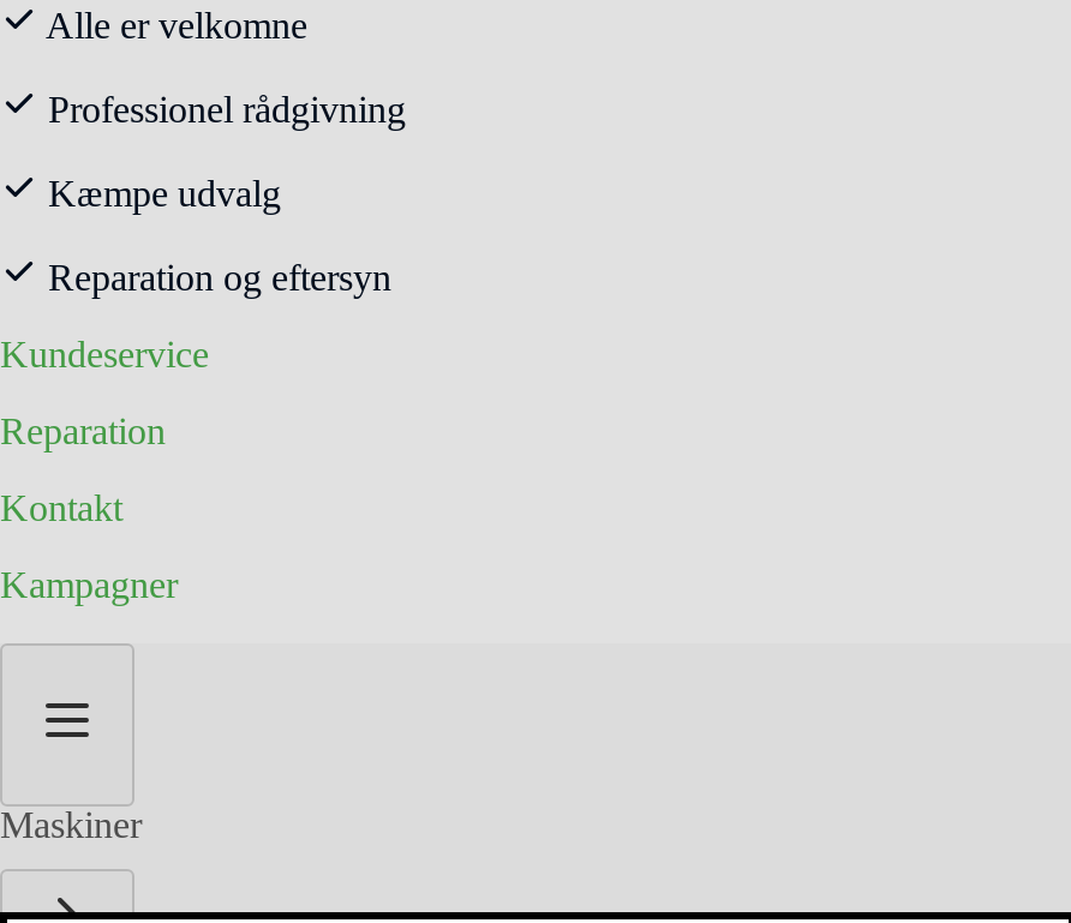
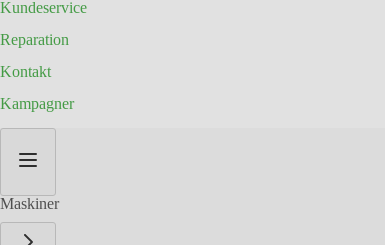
- Alle er velkomne
- Professionel rådgivning
- Kæmpe udvalg
- Reparation og eftersyn
